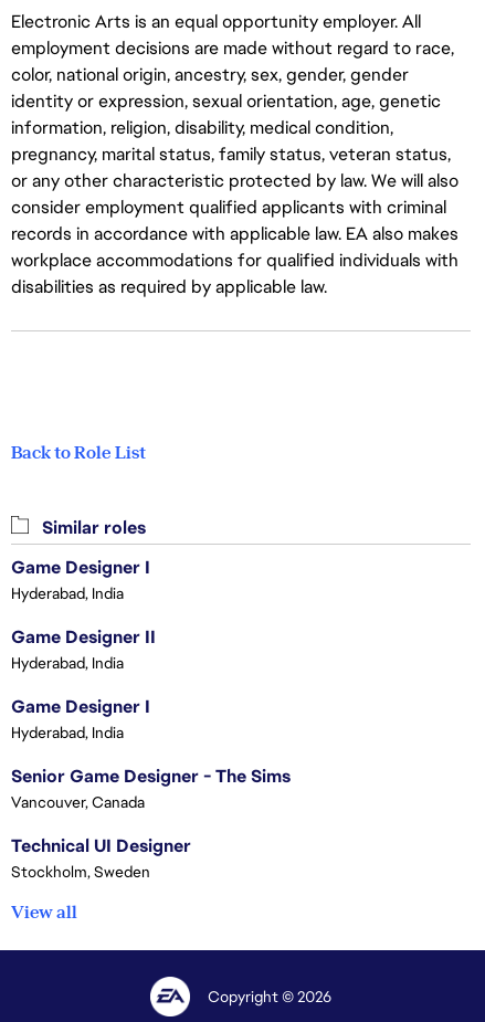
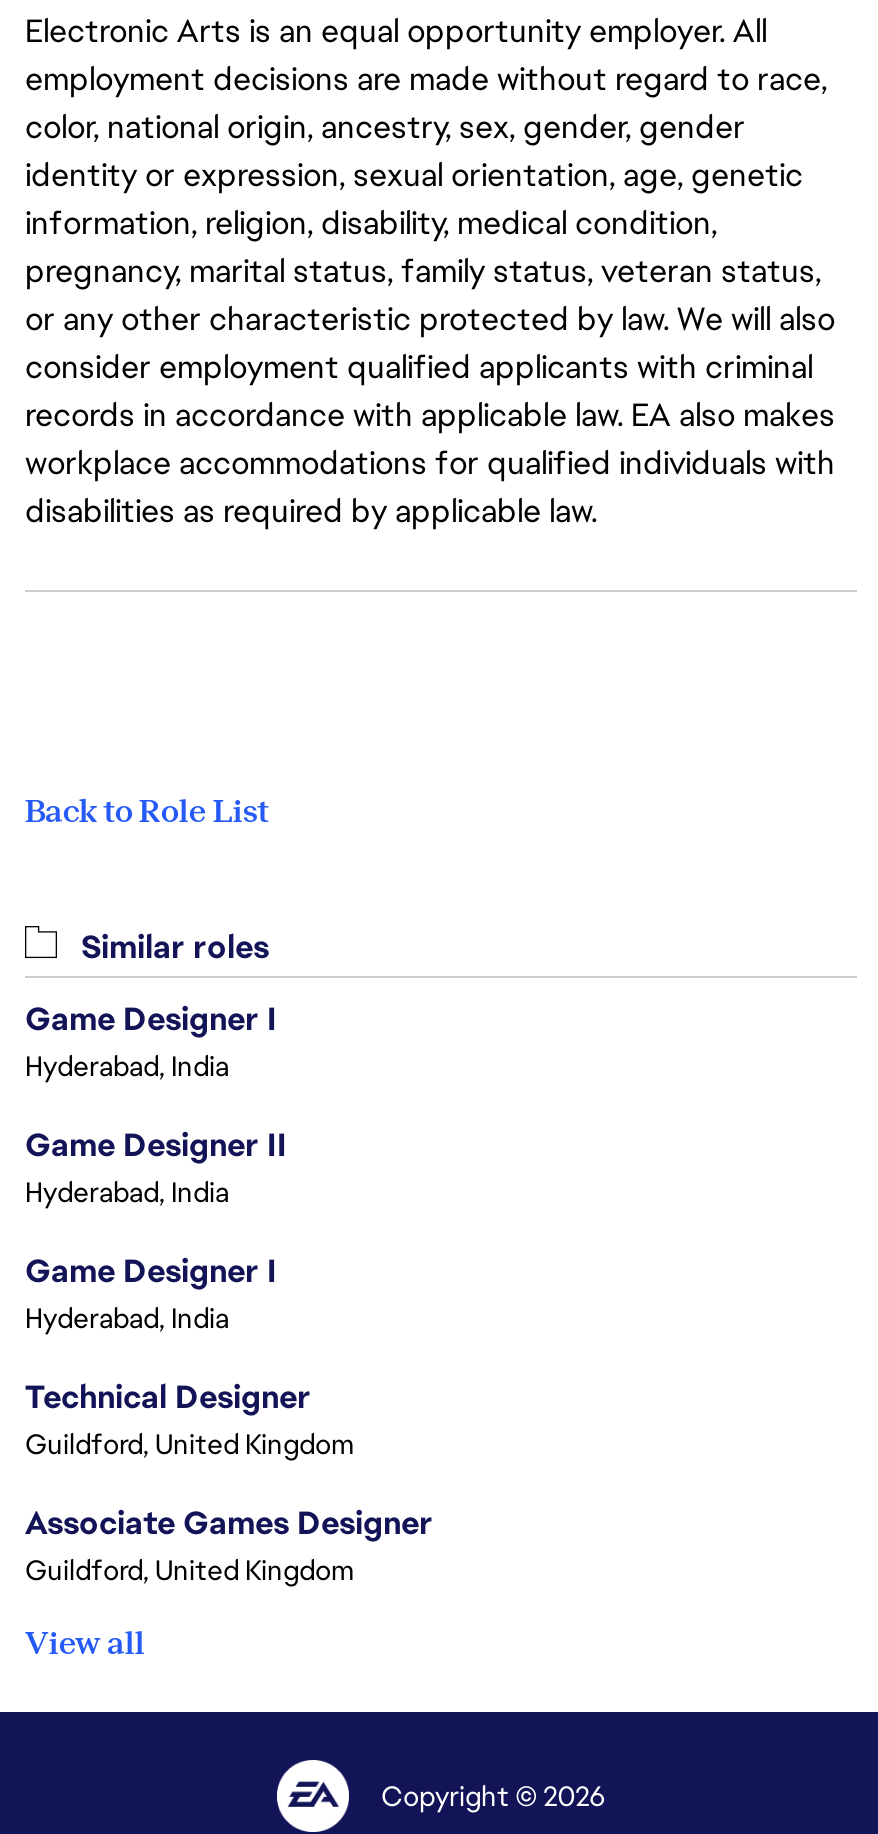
- Senior Game Designer - The Sims
- Vancouver, Canada
+ Technical Designer
+ Guildford, United Kingdom

- Technical UI Designer
- Stockholm, Sweden
+ Associate Games Designer
+ Guildford, United Kingdom
